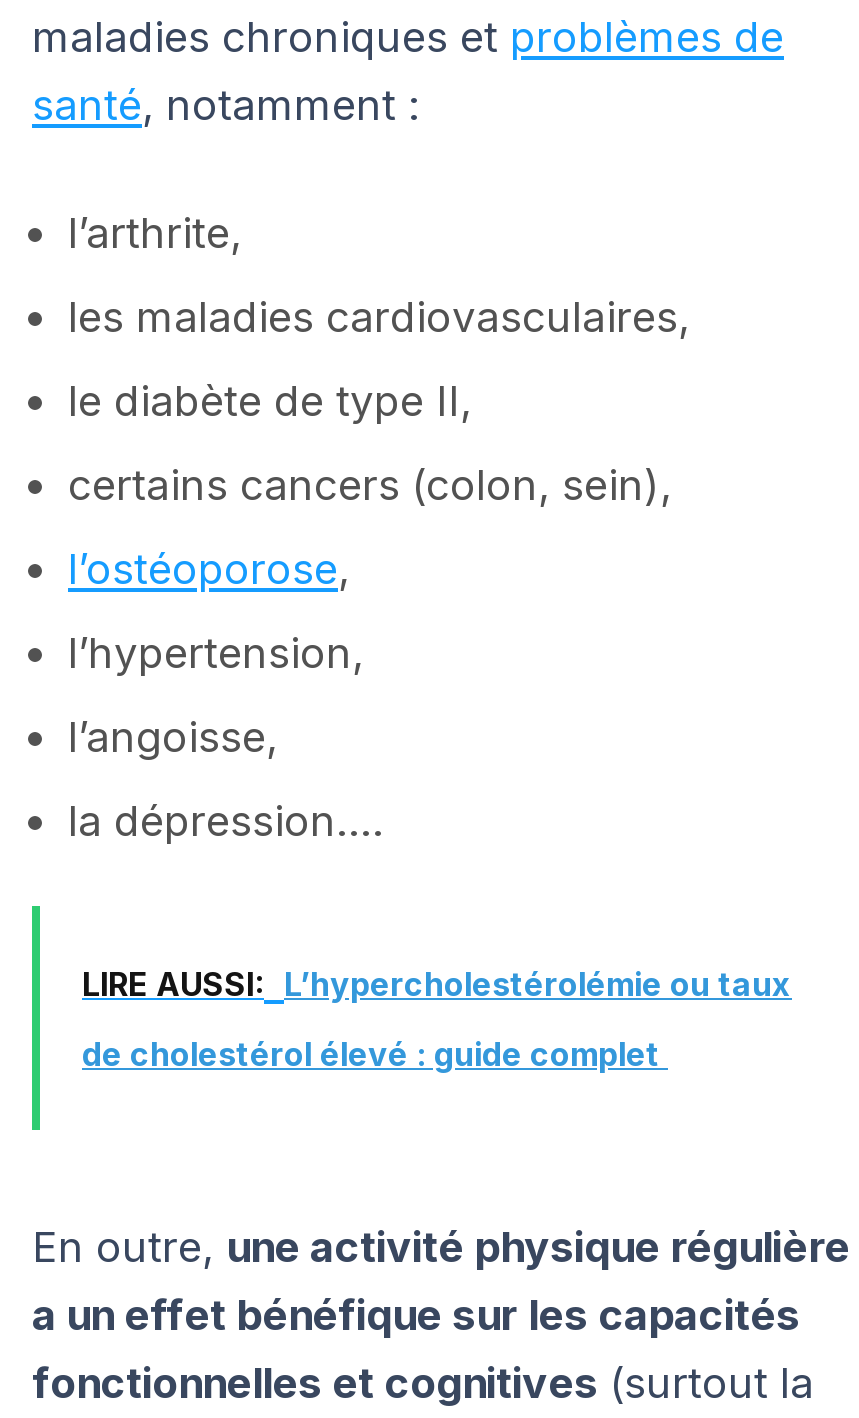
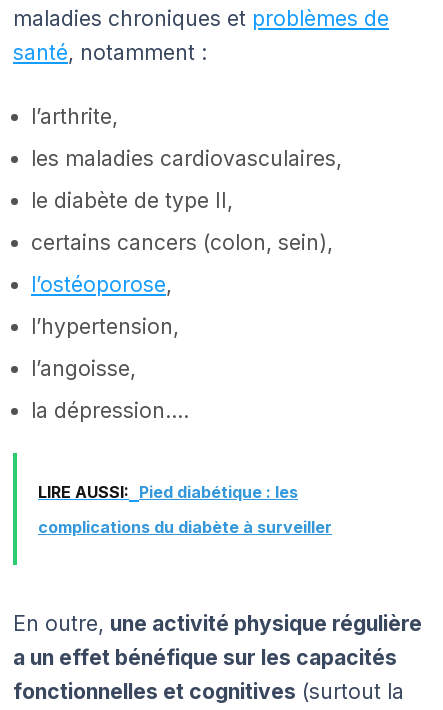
- LIRE AUSSI: L’hypercholestérolémie ou taux
+ LIRE AUSSI: Pied diabétique : les

- de cholestérol élevé : guide complet
+ complications du diabète à surveiller
